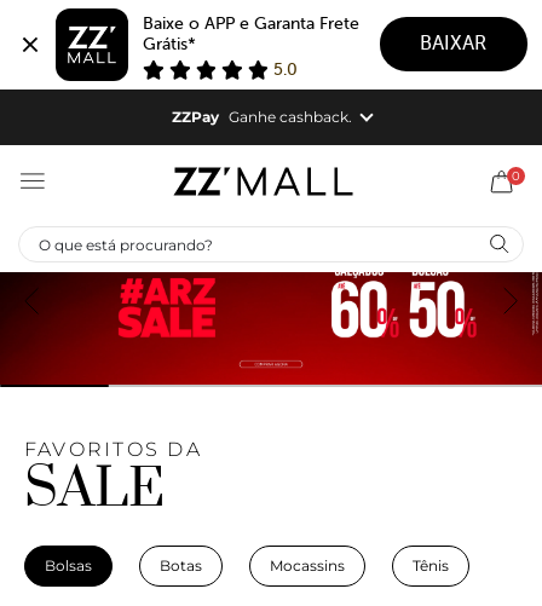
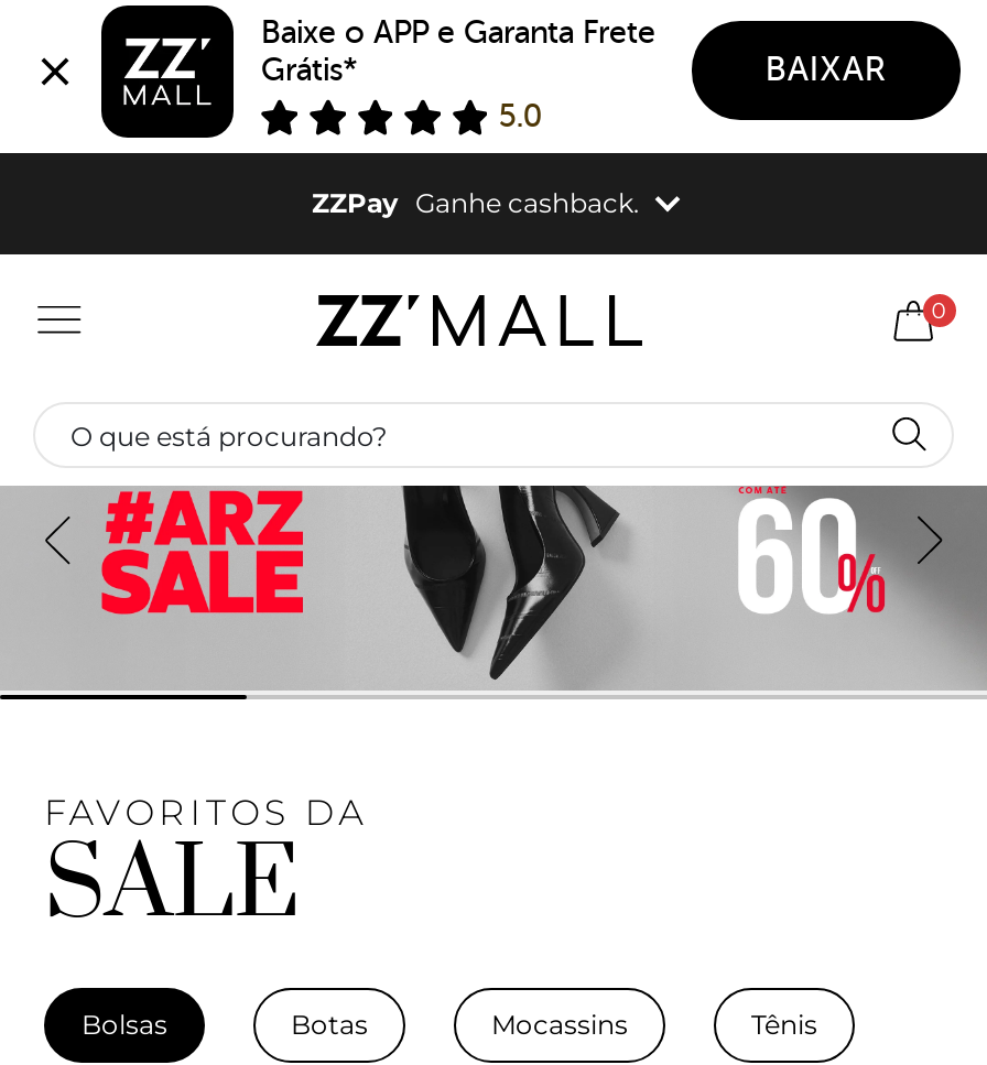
- [image]
+ [image]
